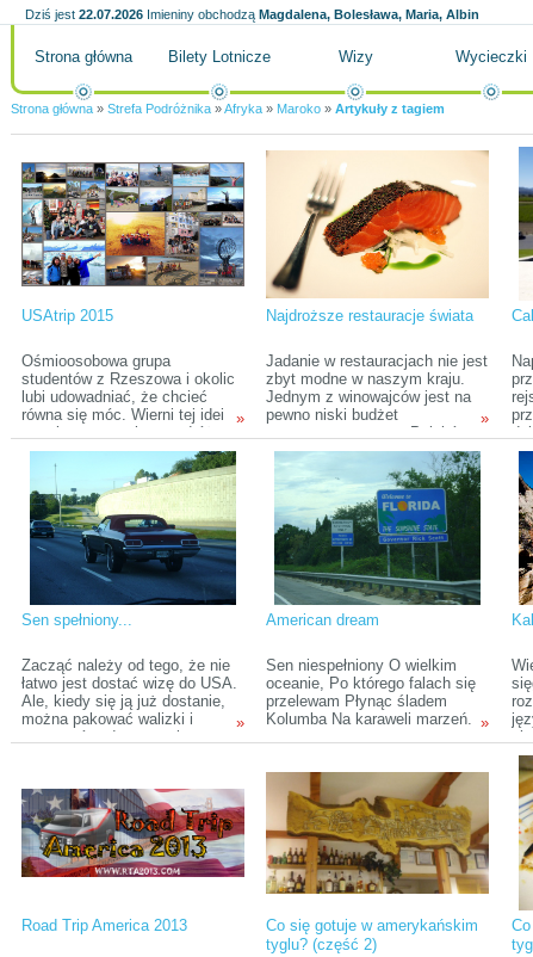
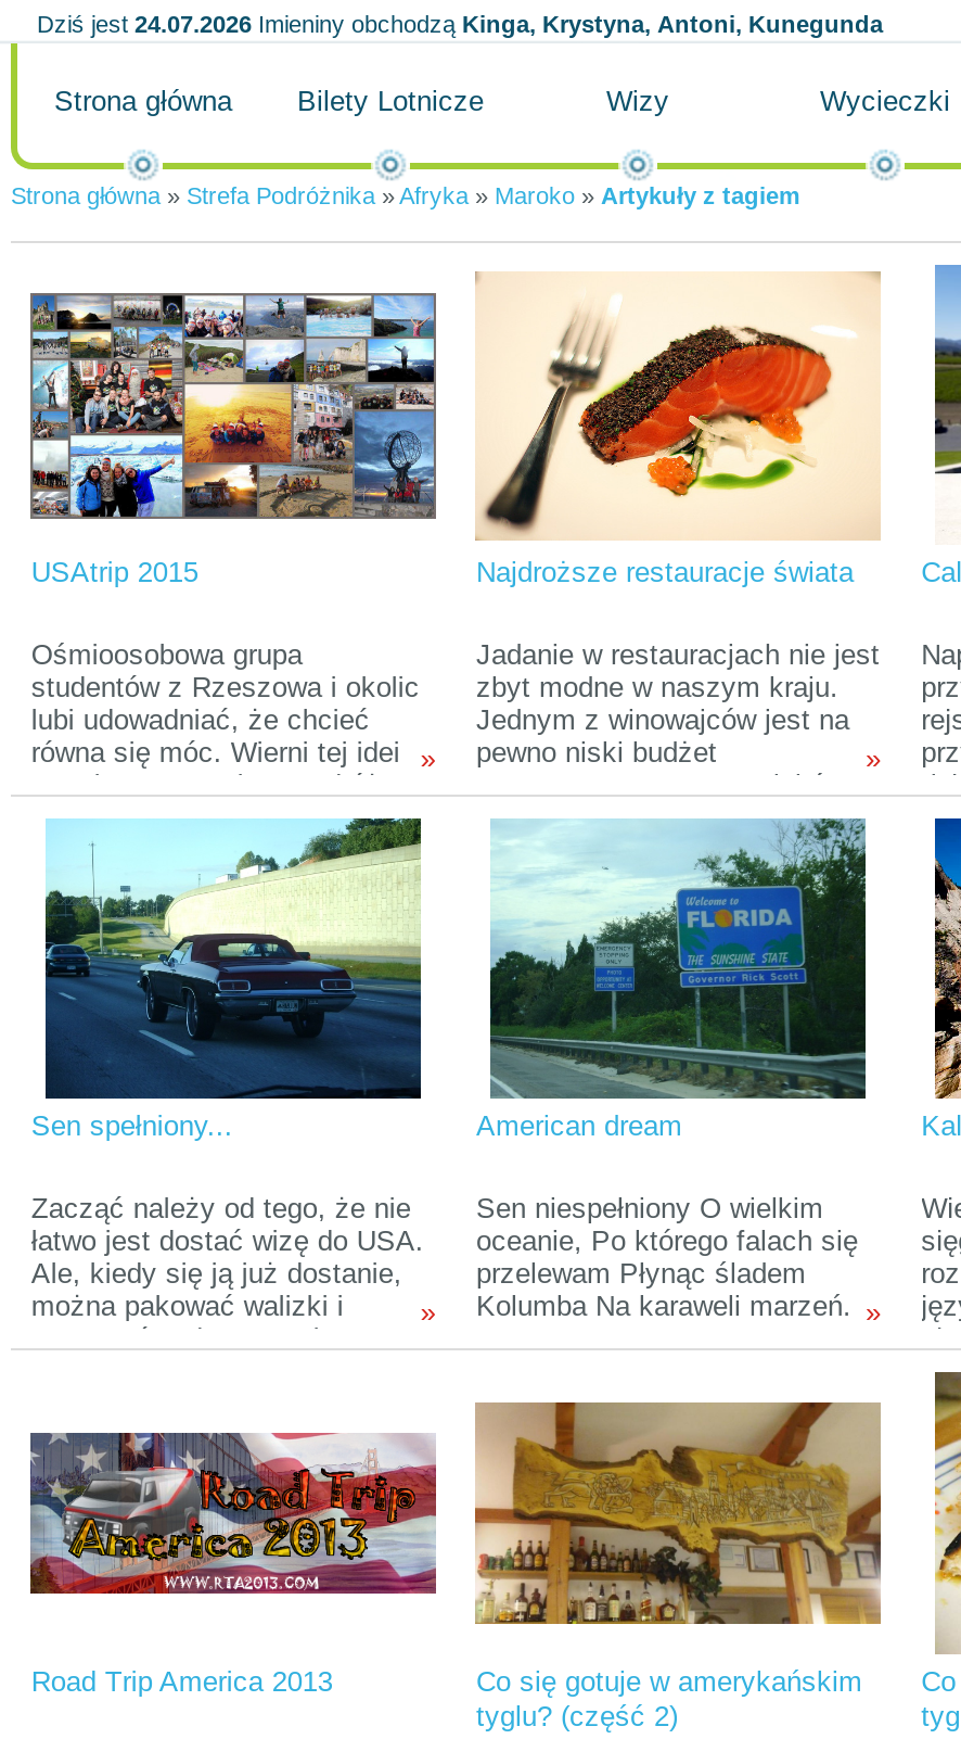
- Dziś jest 22.07.2026 Imieniny obchodzą Magdalena, Bolesława, Maria, Albin
+ Dziś jest 24.07.2026 Imieniny obchodzą Kinga, Krystyna, Antoni, Kunegunda
